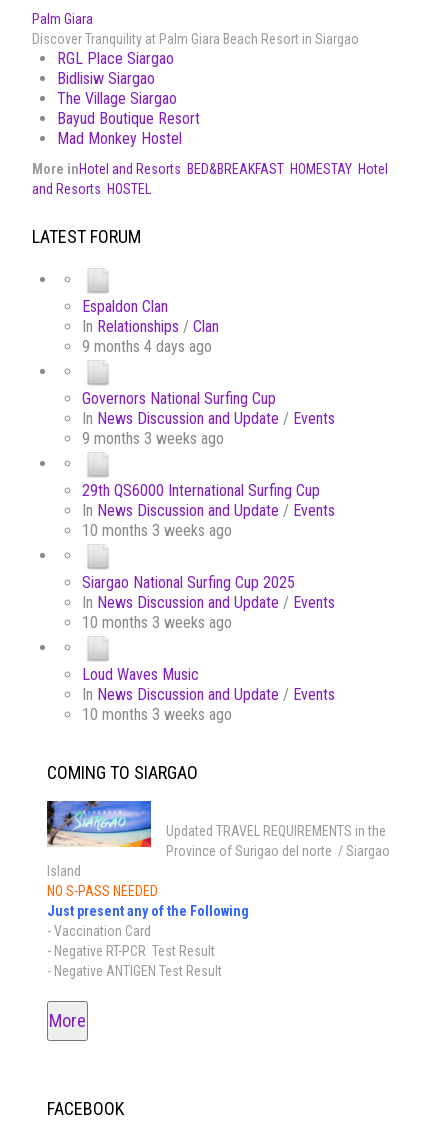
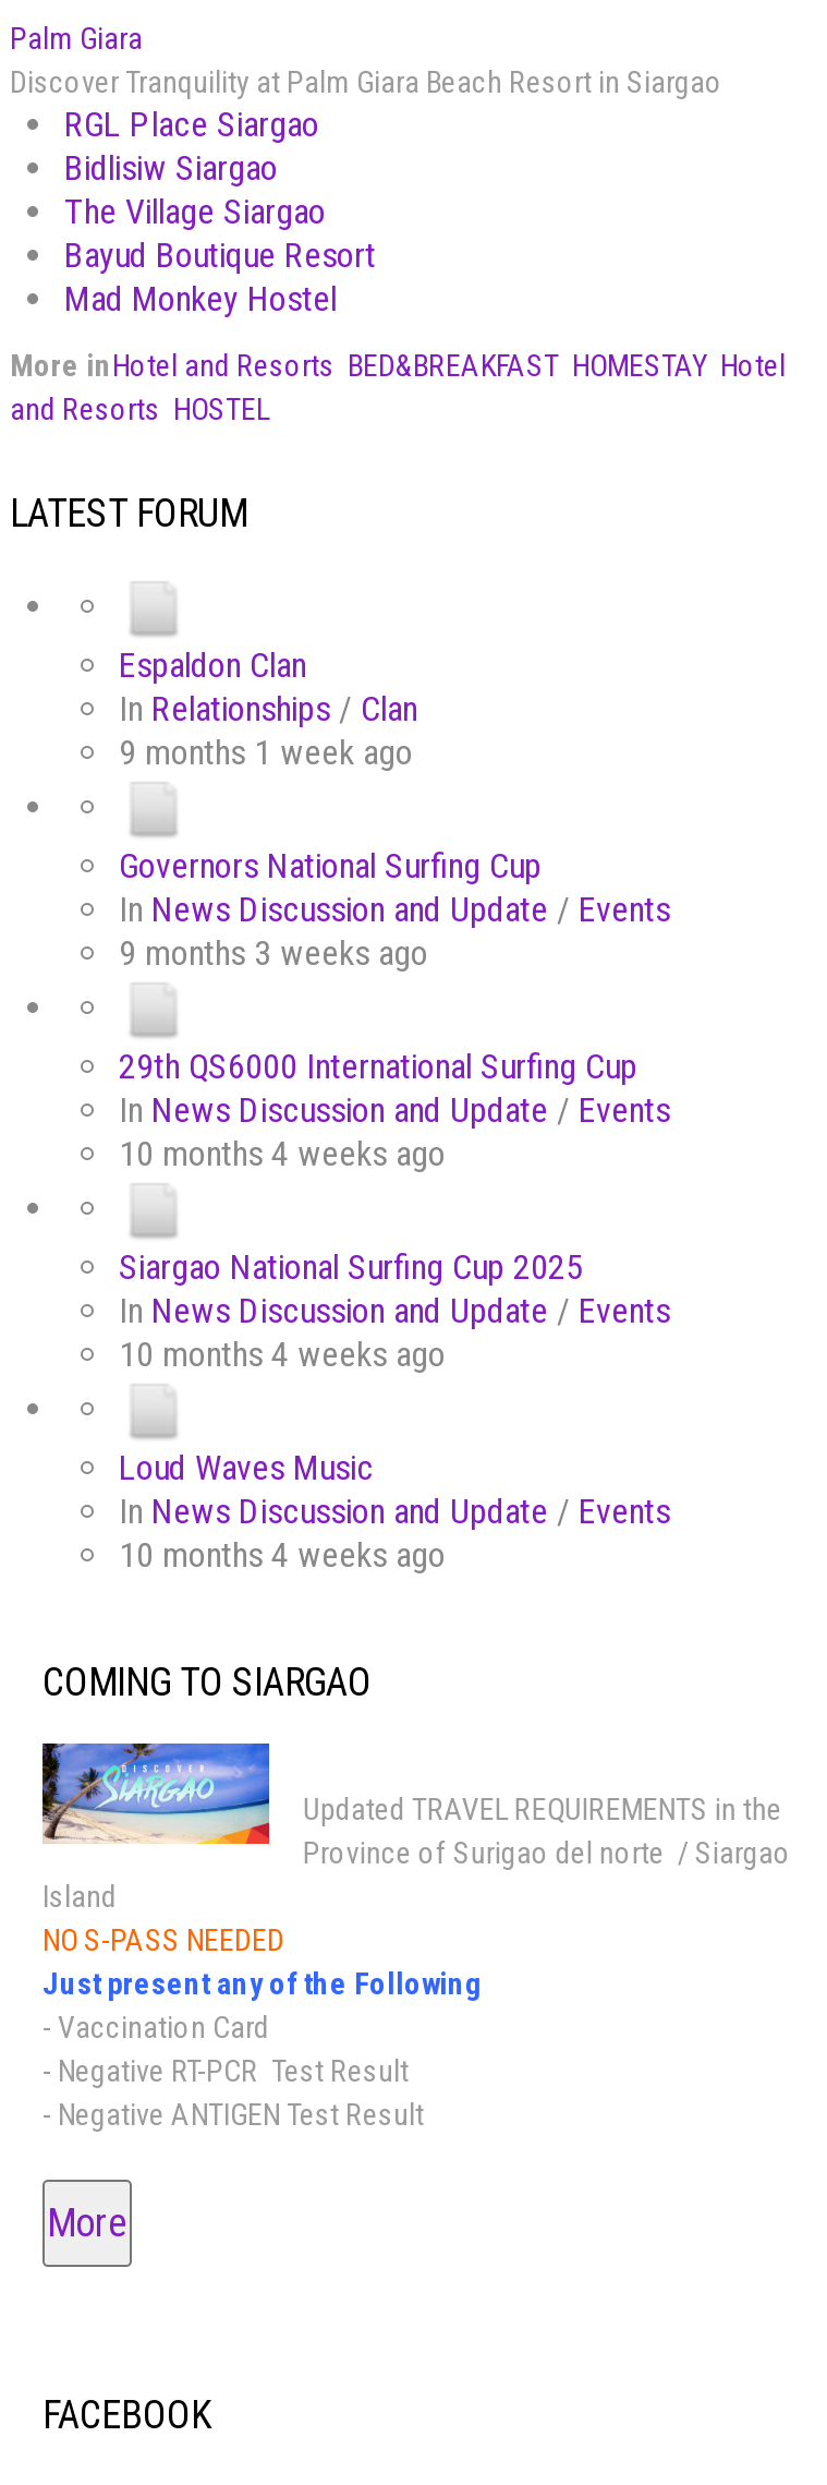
- 9 months 4 days ago
+ 9 months 1 week ago

- 10 months 3 weeks ago
+ 10 months 4 weeks ago

- 10 months 3 weeks ago
+ 10 months 4 weeks ago

- 10 months 3 weeks ago
+ 10 months 4 weeks ago
